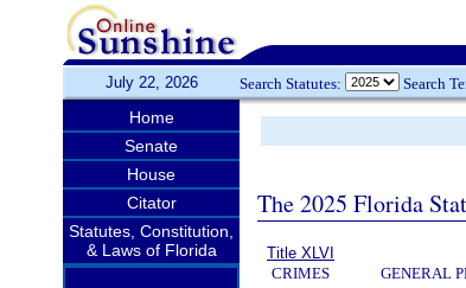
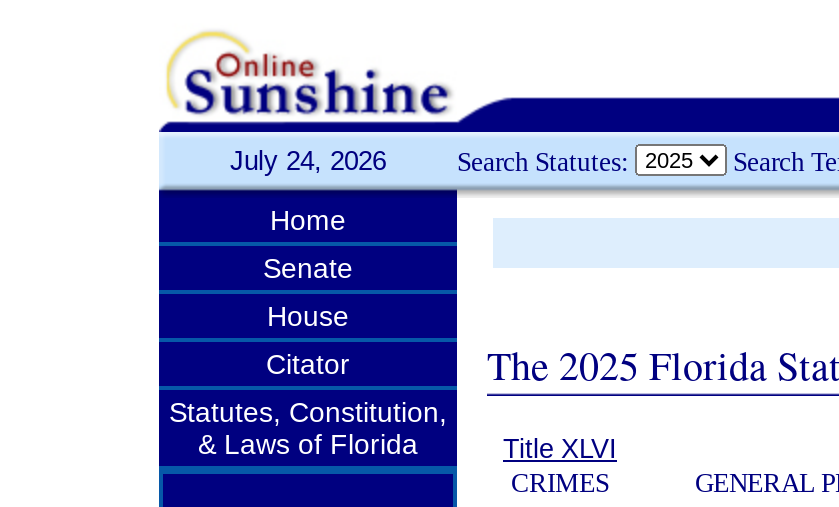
- July 22, 2026
+ July 24, 2026
